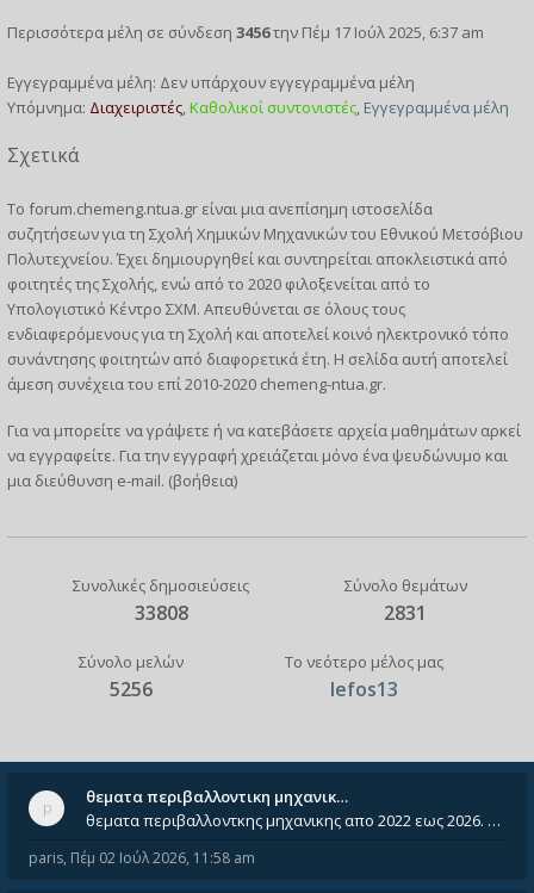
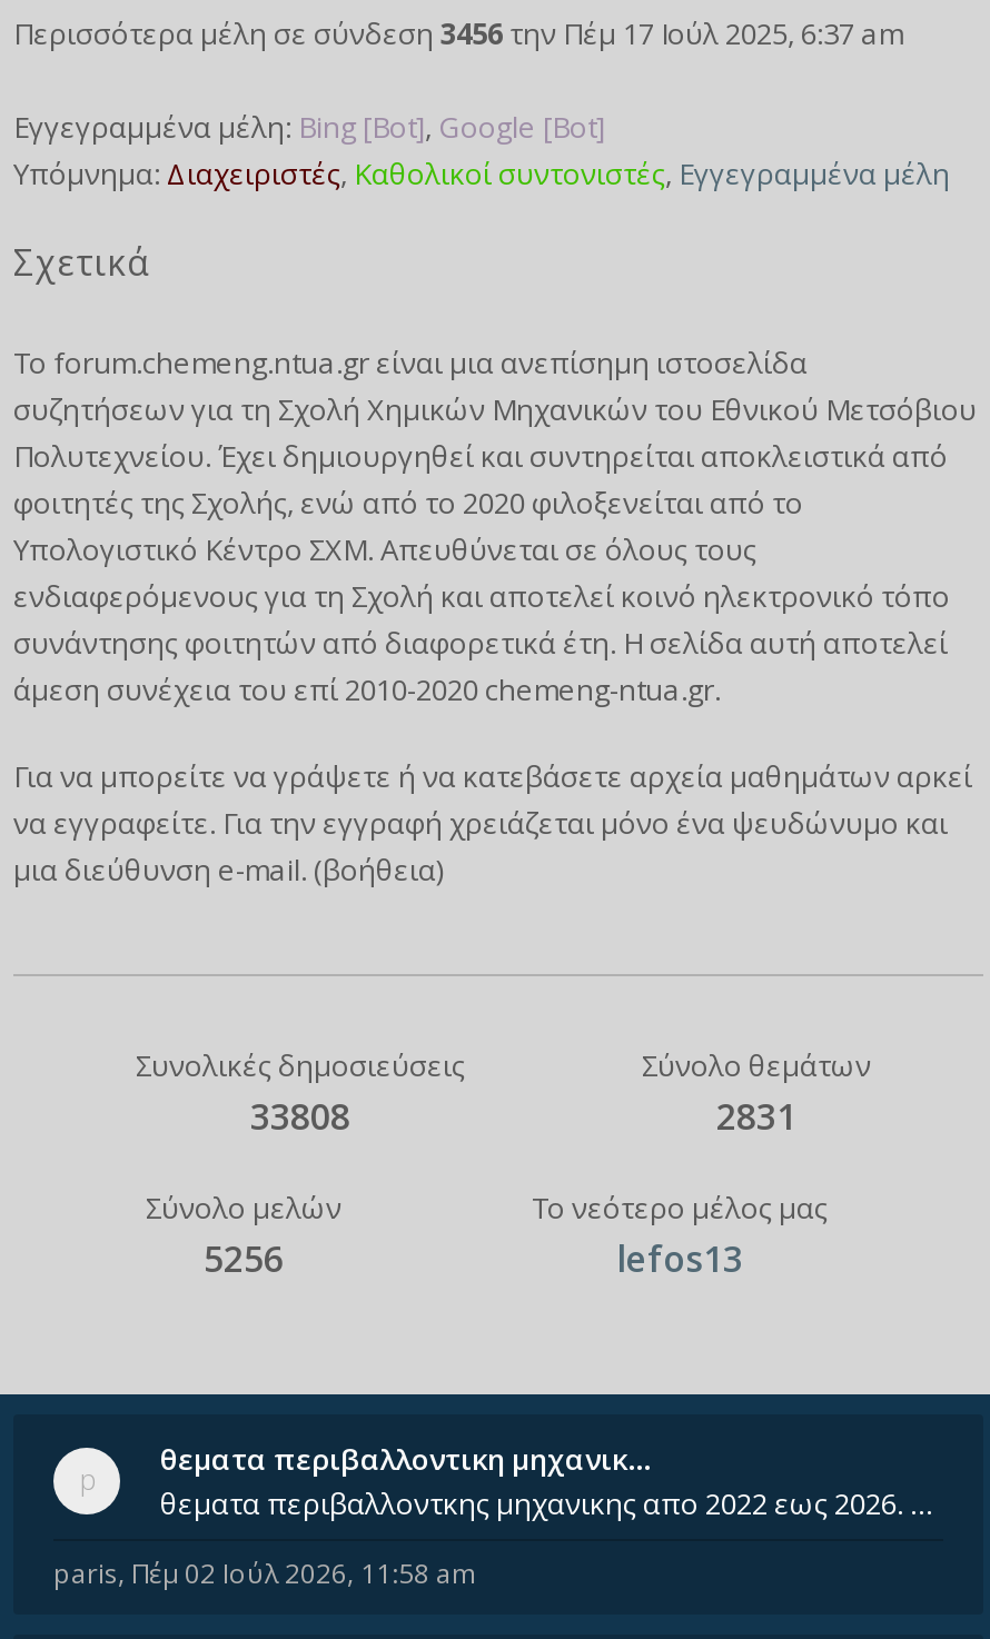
- Εγγεγραμμένα μέλη: Δεν υπάρχουν εγγεγραμμένα μέλη
+ Εγγεγραμμένα μέλη: Bing [Bot], Google [Bot]
